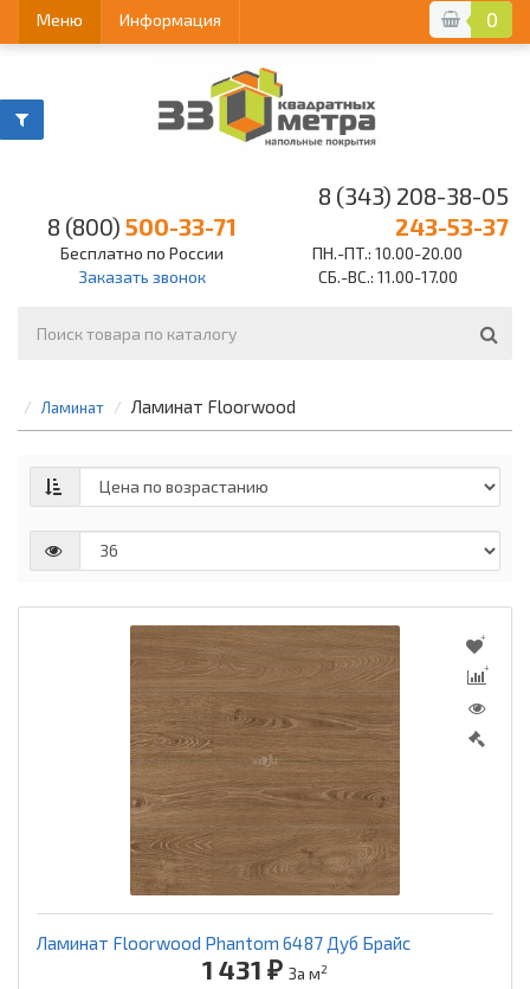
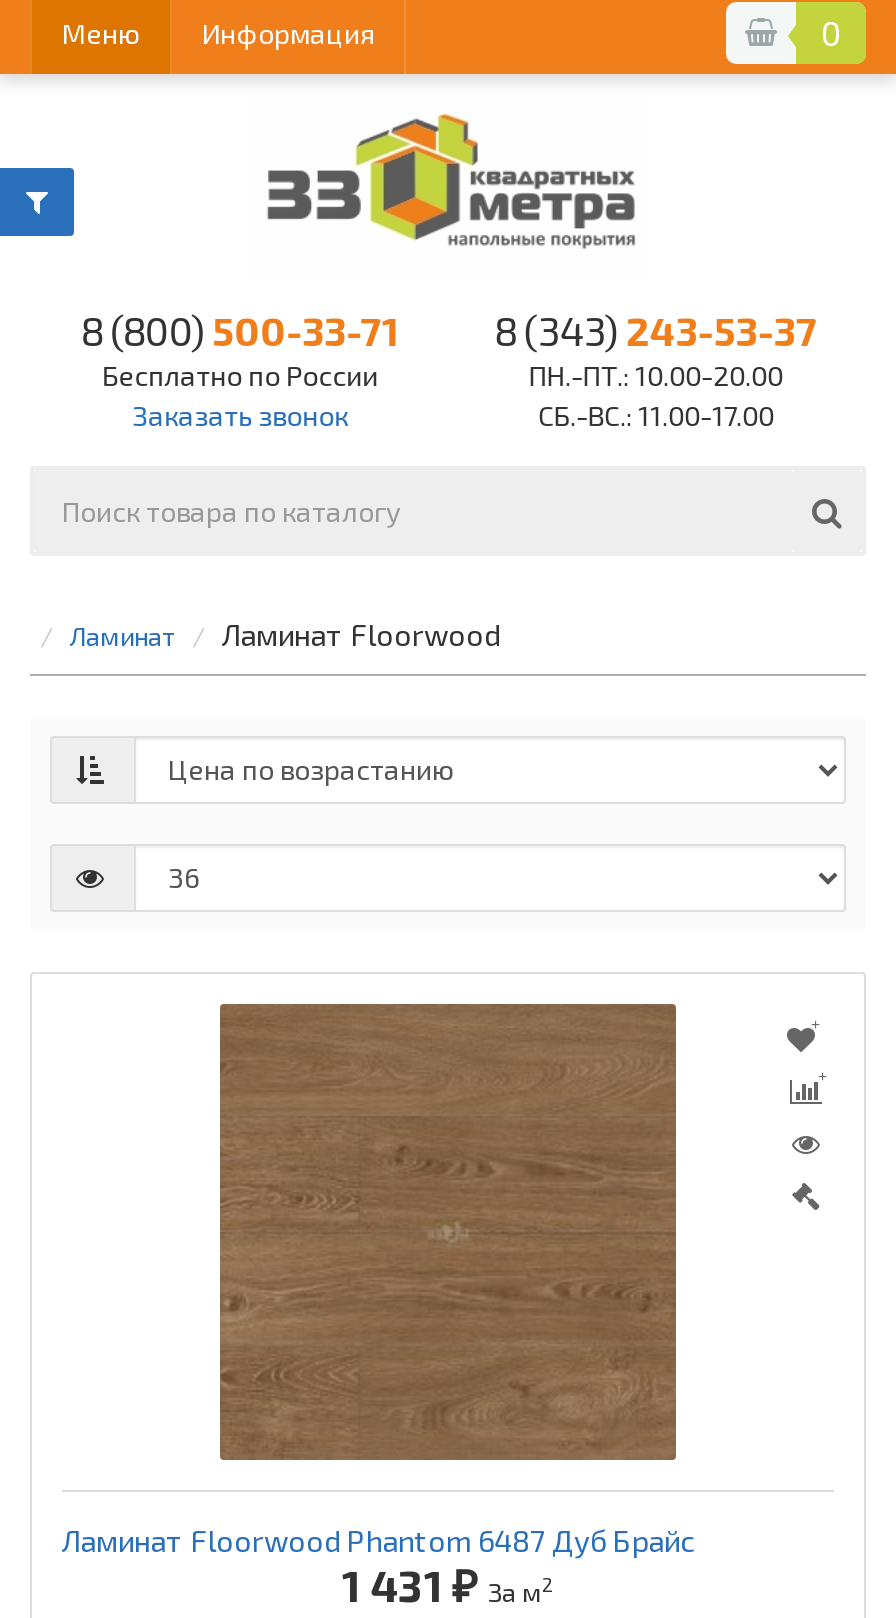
- 8 (343) 208-38-05
- 243-53-37
+ 8 (343) 243-53-37
